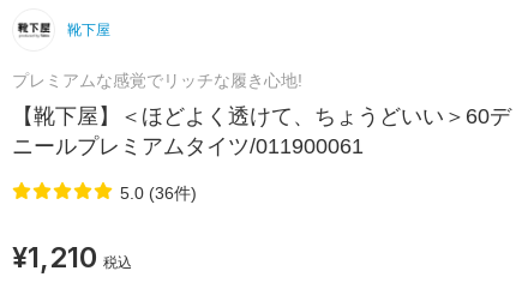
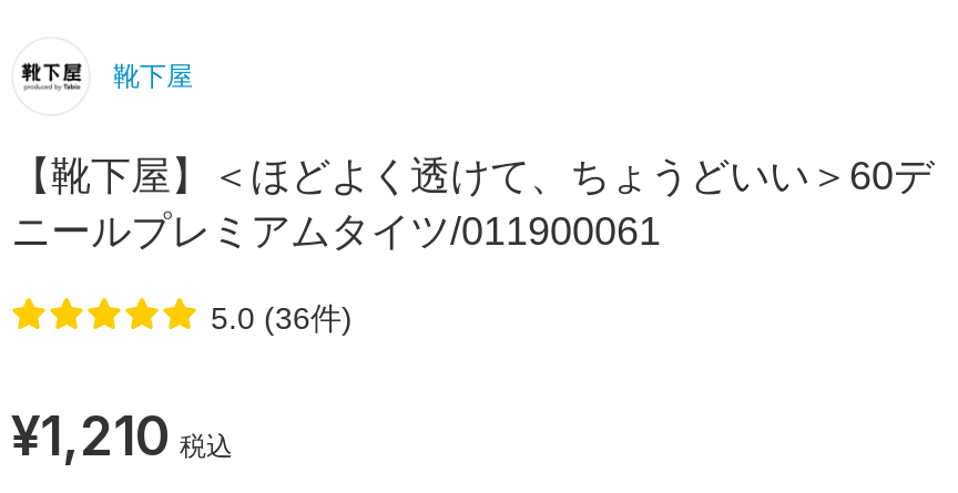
- プレミアムな感覚でリッチな履き心地!
